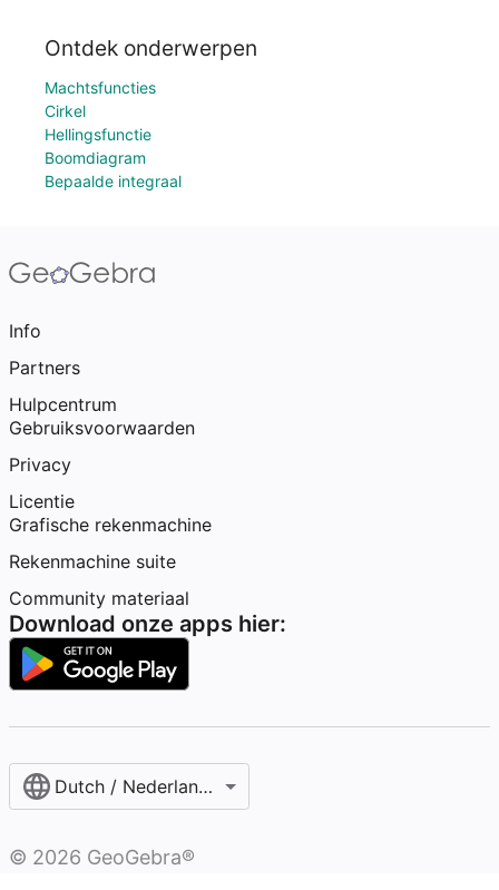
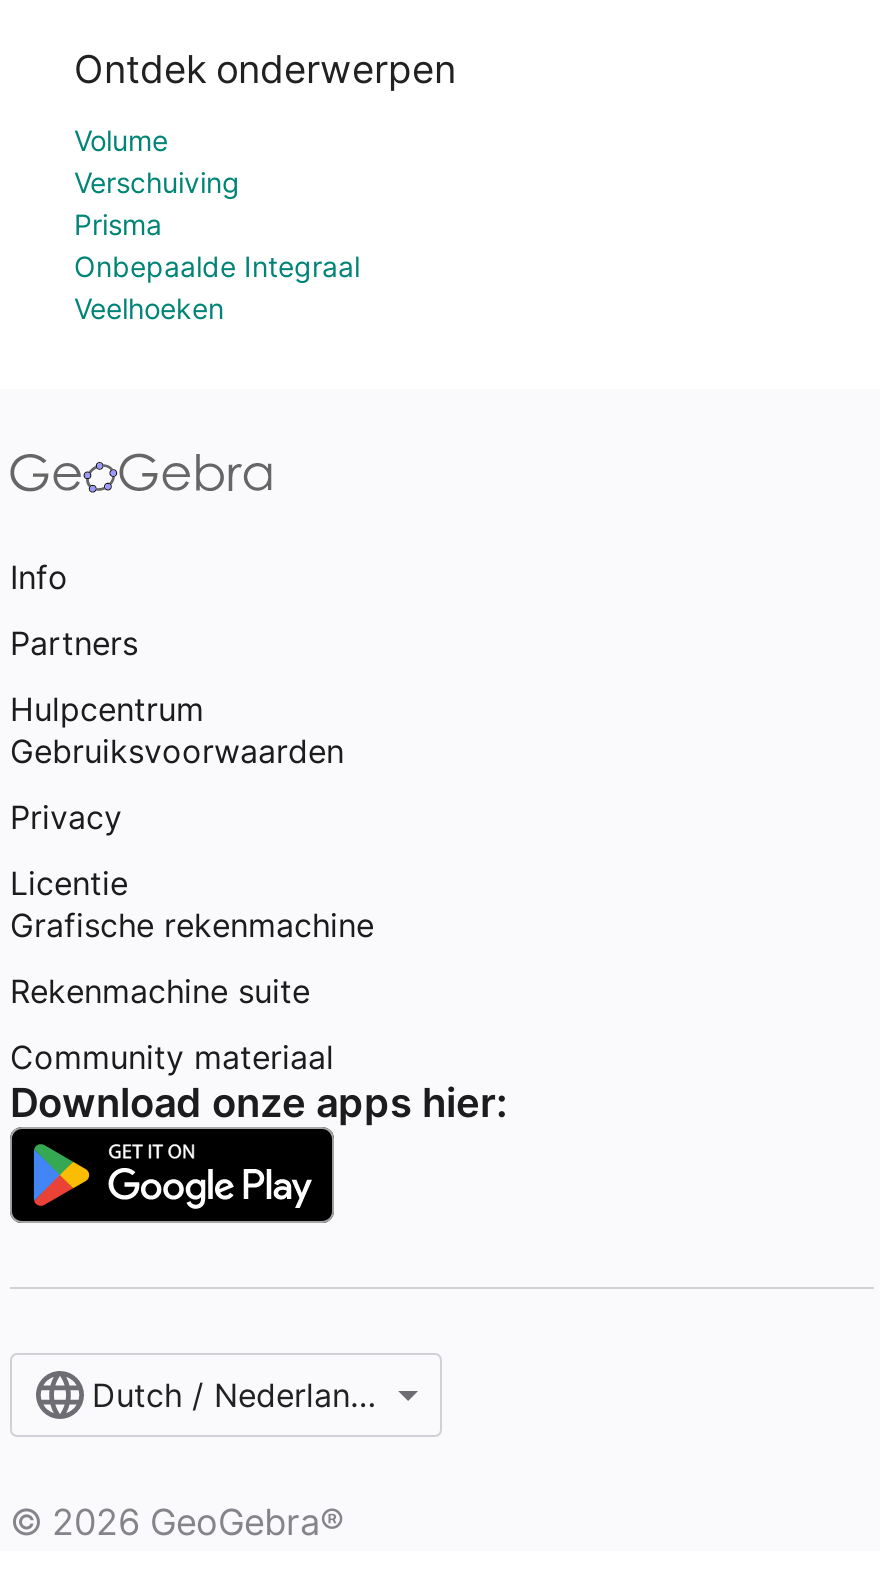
- Machtsfuncties
- Cirkel
- Hellingsfunctie
- Boomdiagram
- Bepaalde integraal
+ Volume
+ Verschuiving
+ Prisma
+ Onbepaalde Integraal
+ Veelhoeken
